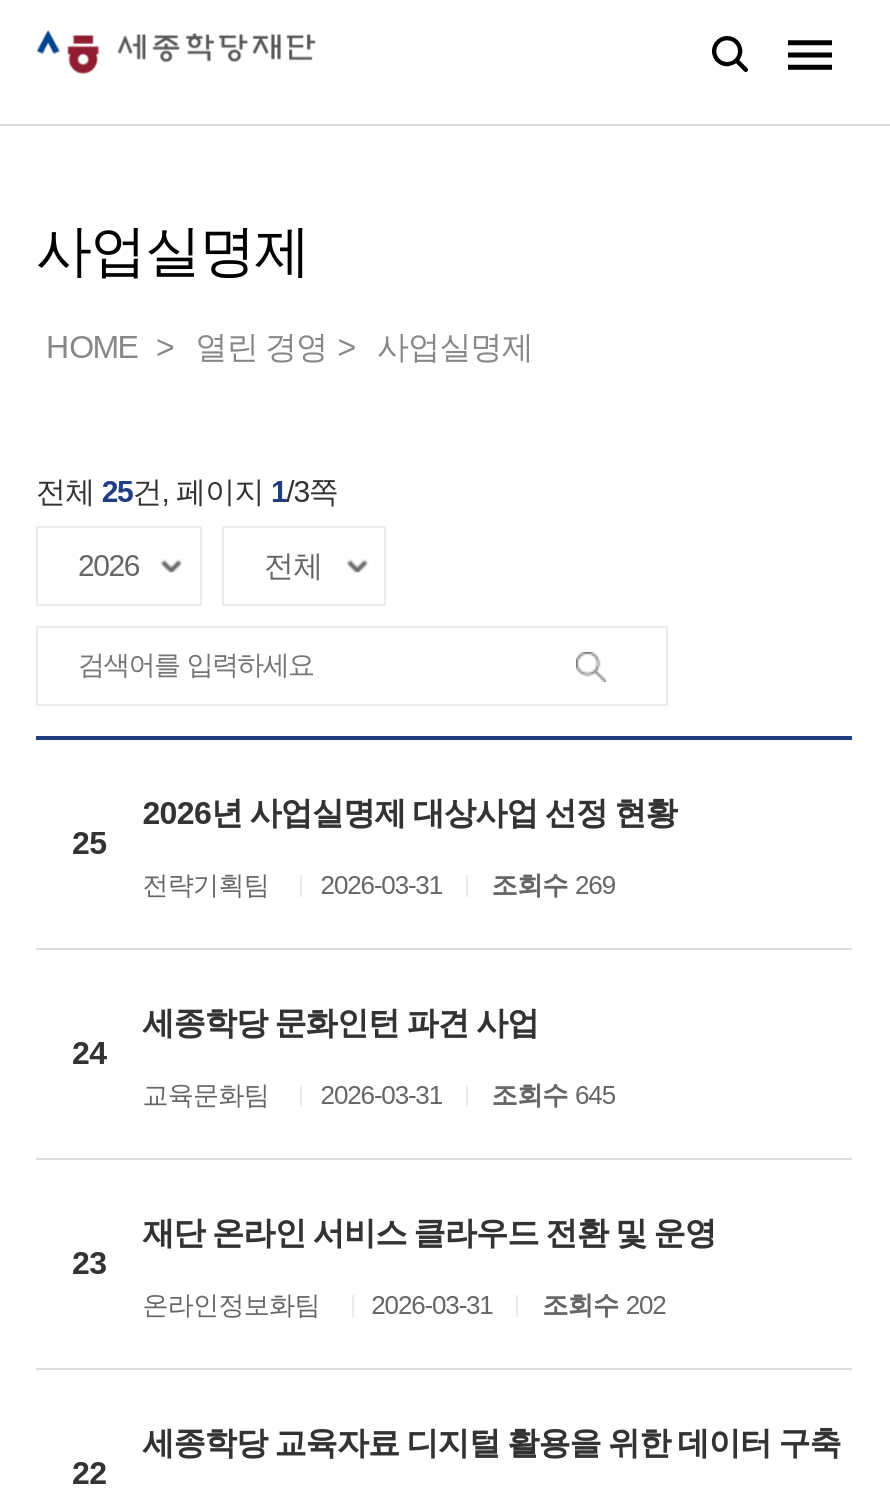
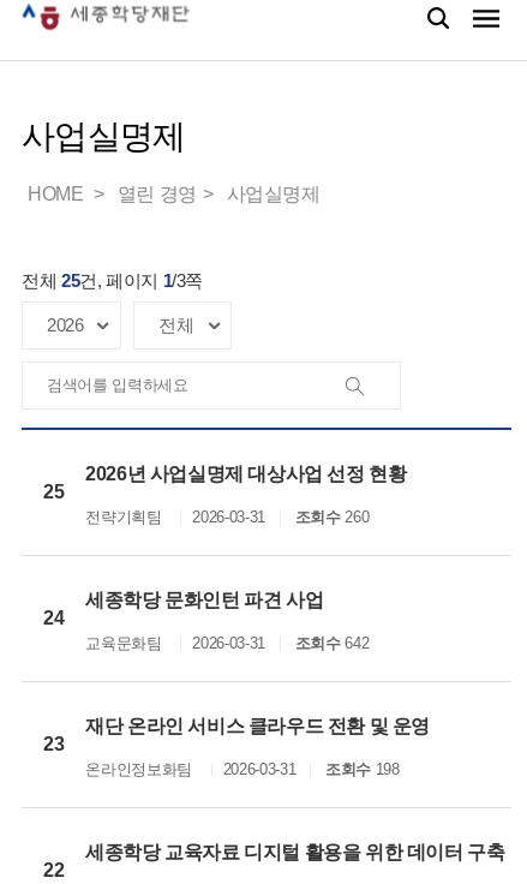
- 전략기획팀 2026-03-31 조회수 269
+ 전략기획팀 2026-03-31 조회수 260

- 교육문화팀 2026-03-31 조회수 645
+ 교육문화팀 2026-03-31 조회수 642

- 온라인정보화팀 2026-03-31 조회수 202
+ 온라인정보화팀 2026-03-31 조회수 198
